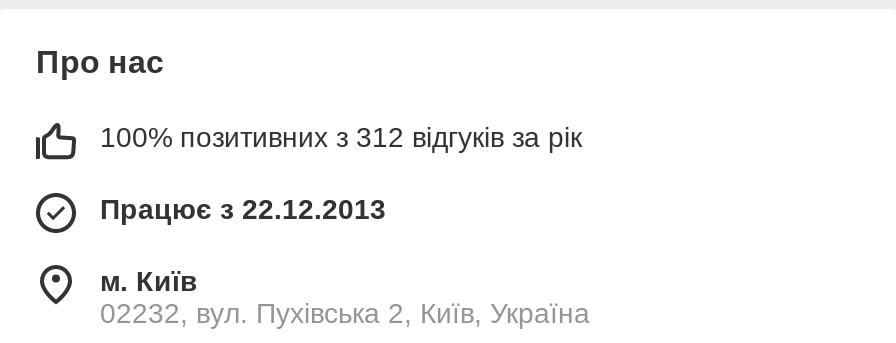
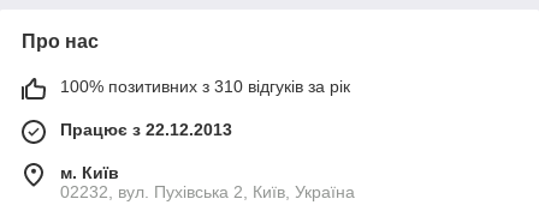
- 100% позитивних з 312 відгуків за рік
+ 100% позитивних з 310 відгуків за рік
